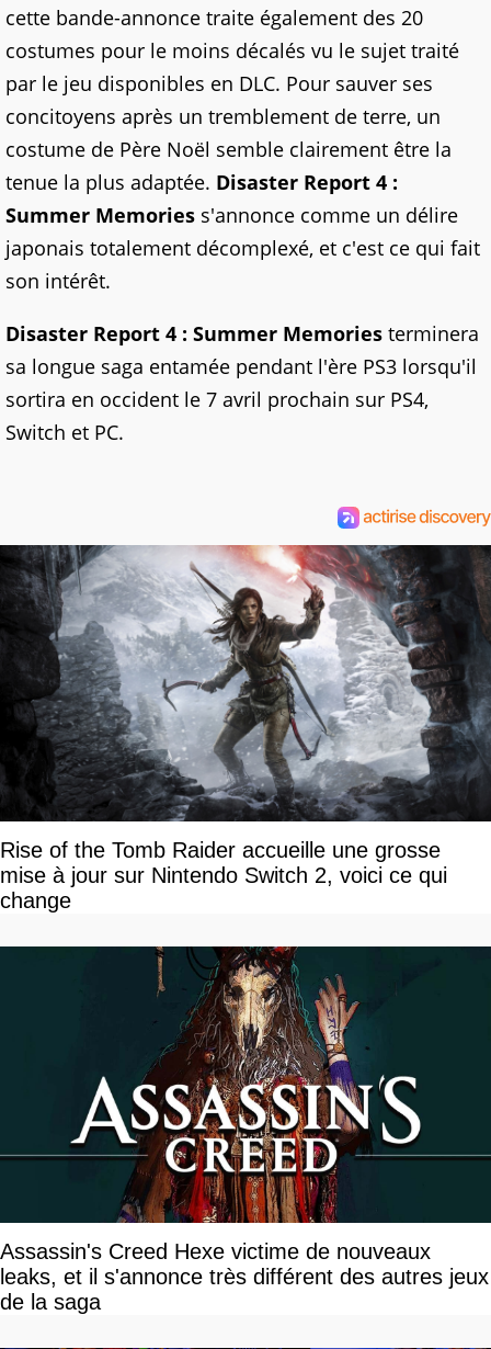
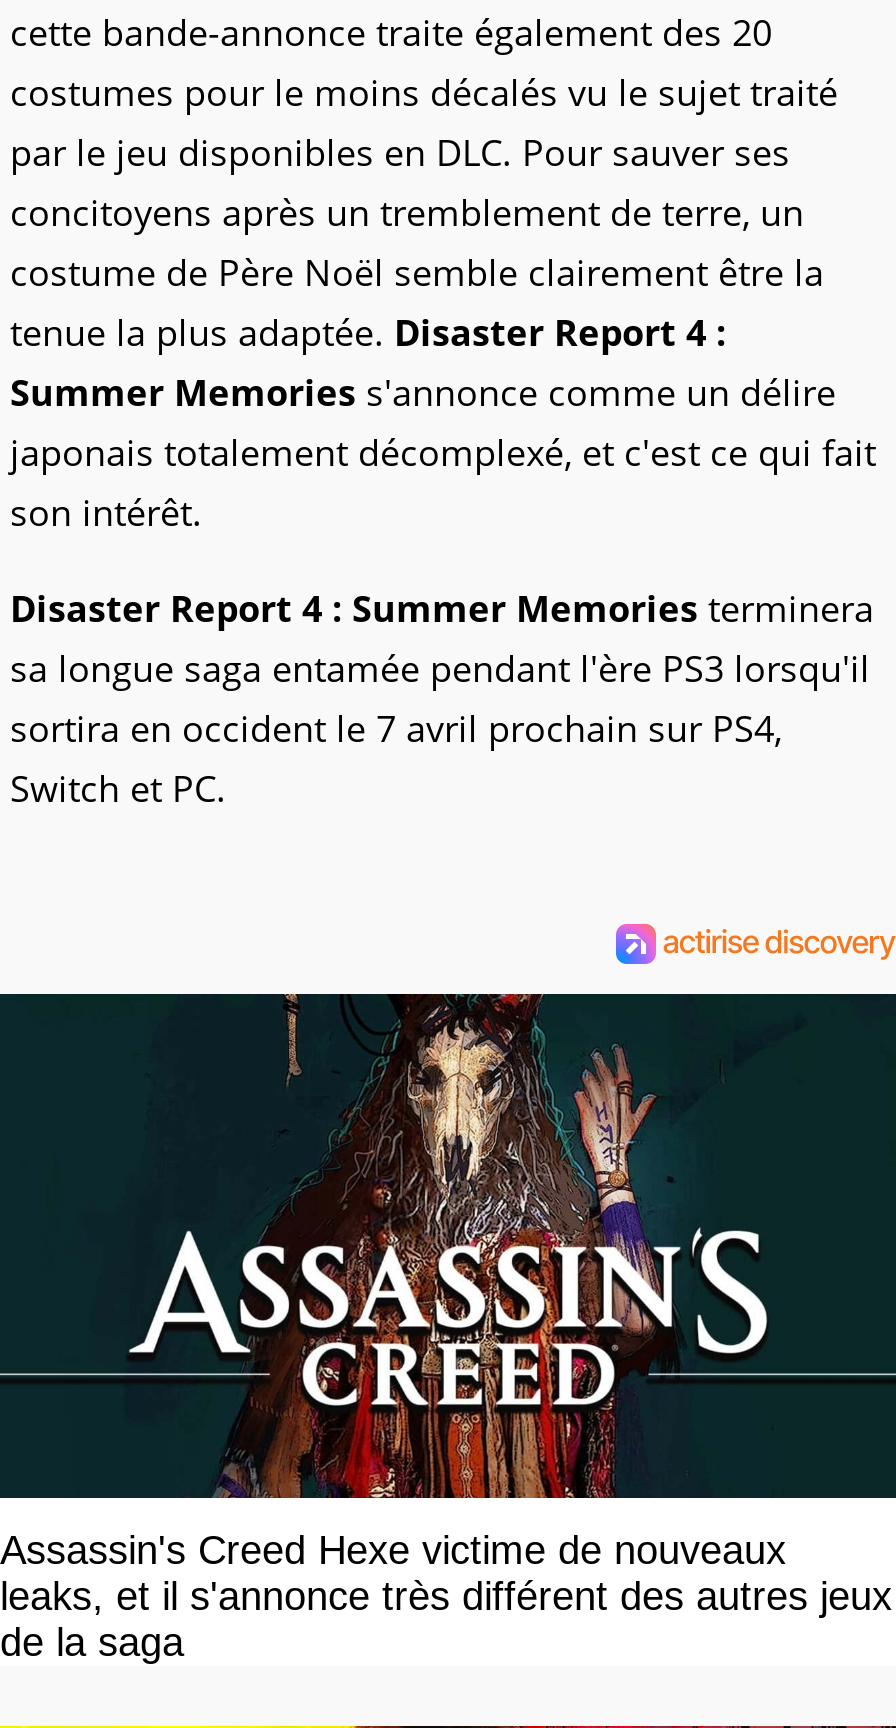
- [image]
- Rise of the Tomb Raider accueille une grosse
- mise à jour sur Nintendo Switch 2, voici ce qui
- change
